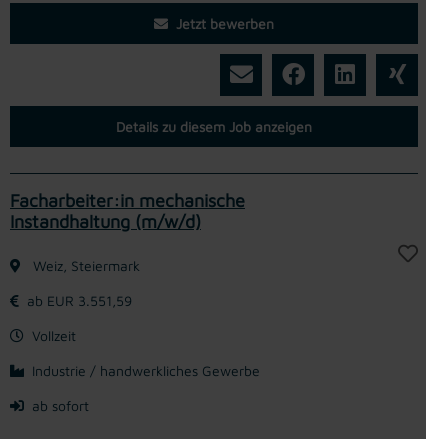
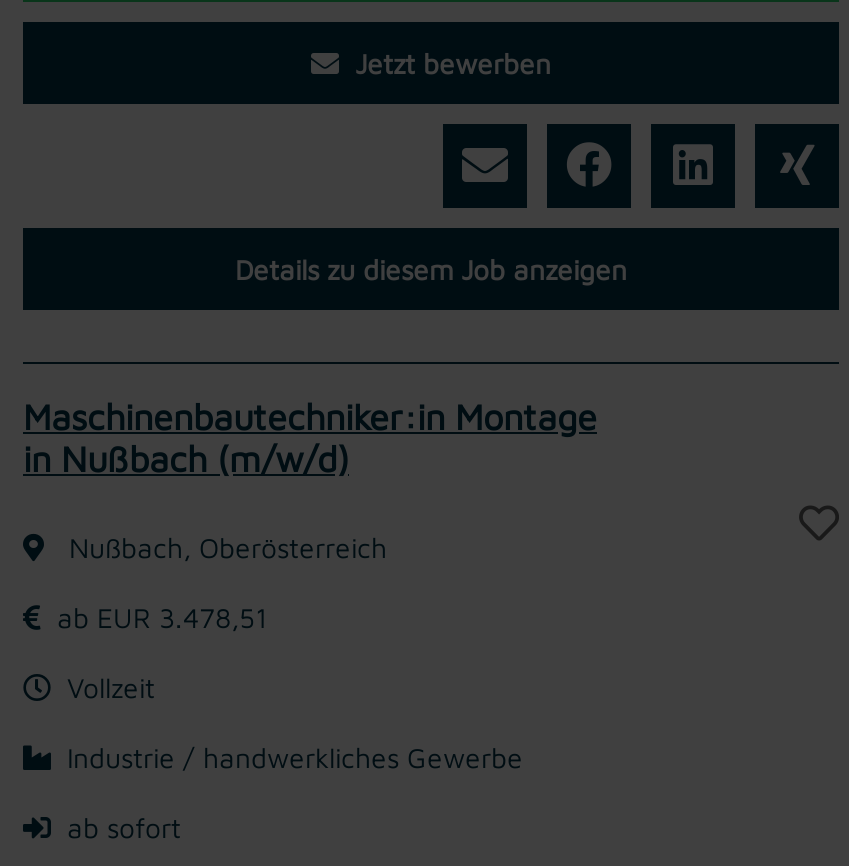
- Facharbeiter:in mechanische
- Instandhaltung (m/w/d)
+ Maschinenbautechniker:in Montage
+ in Nußbach (m/w/d)

- Weiz, Steiermark
+ Nußbach, Oberösterreich

- ab EUR 3.551,59
+ ab EUR 3.478,51
